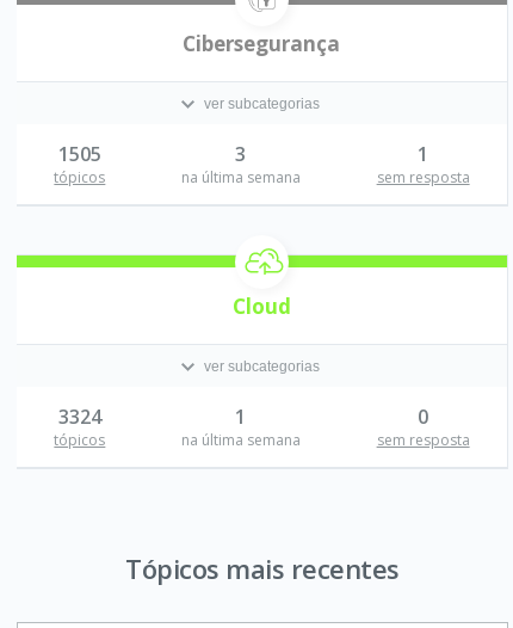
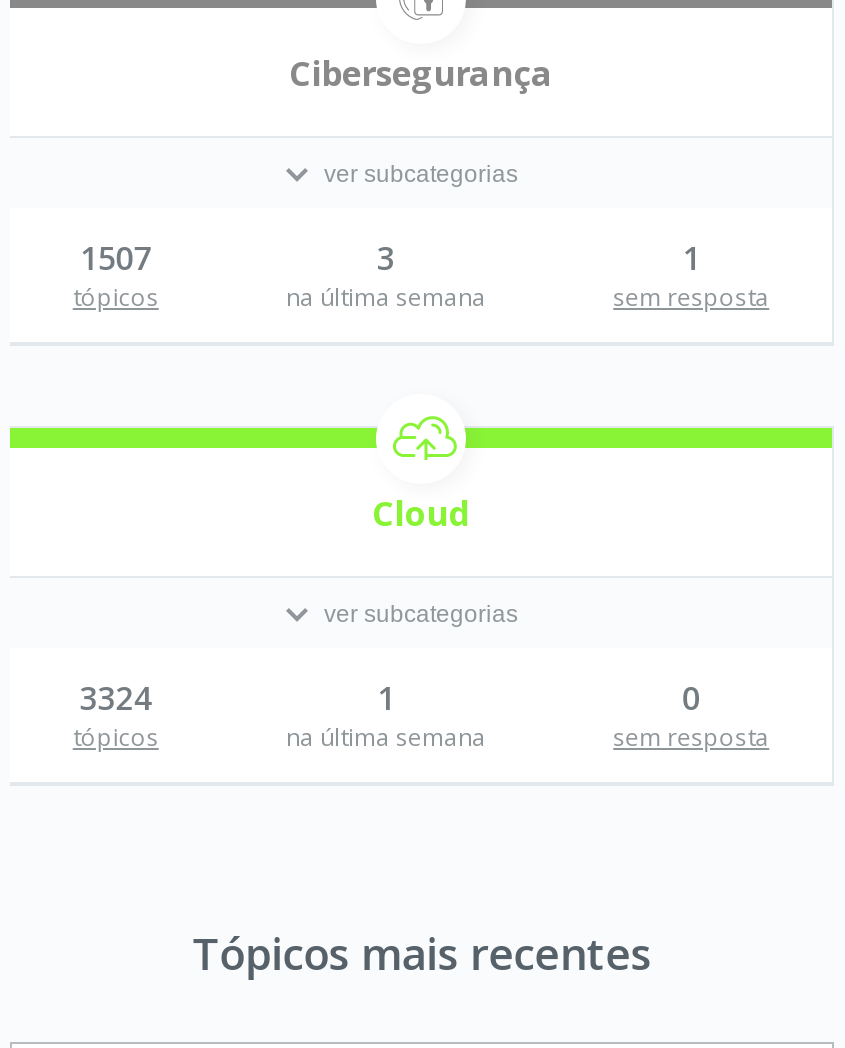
- 1505
+ 1507
